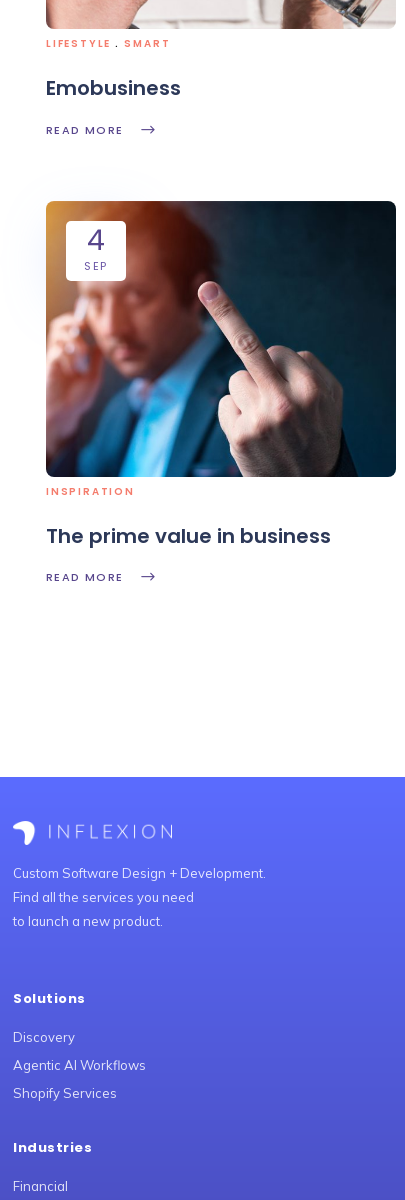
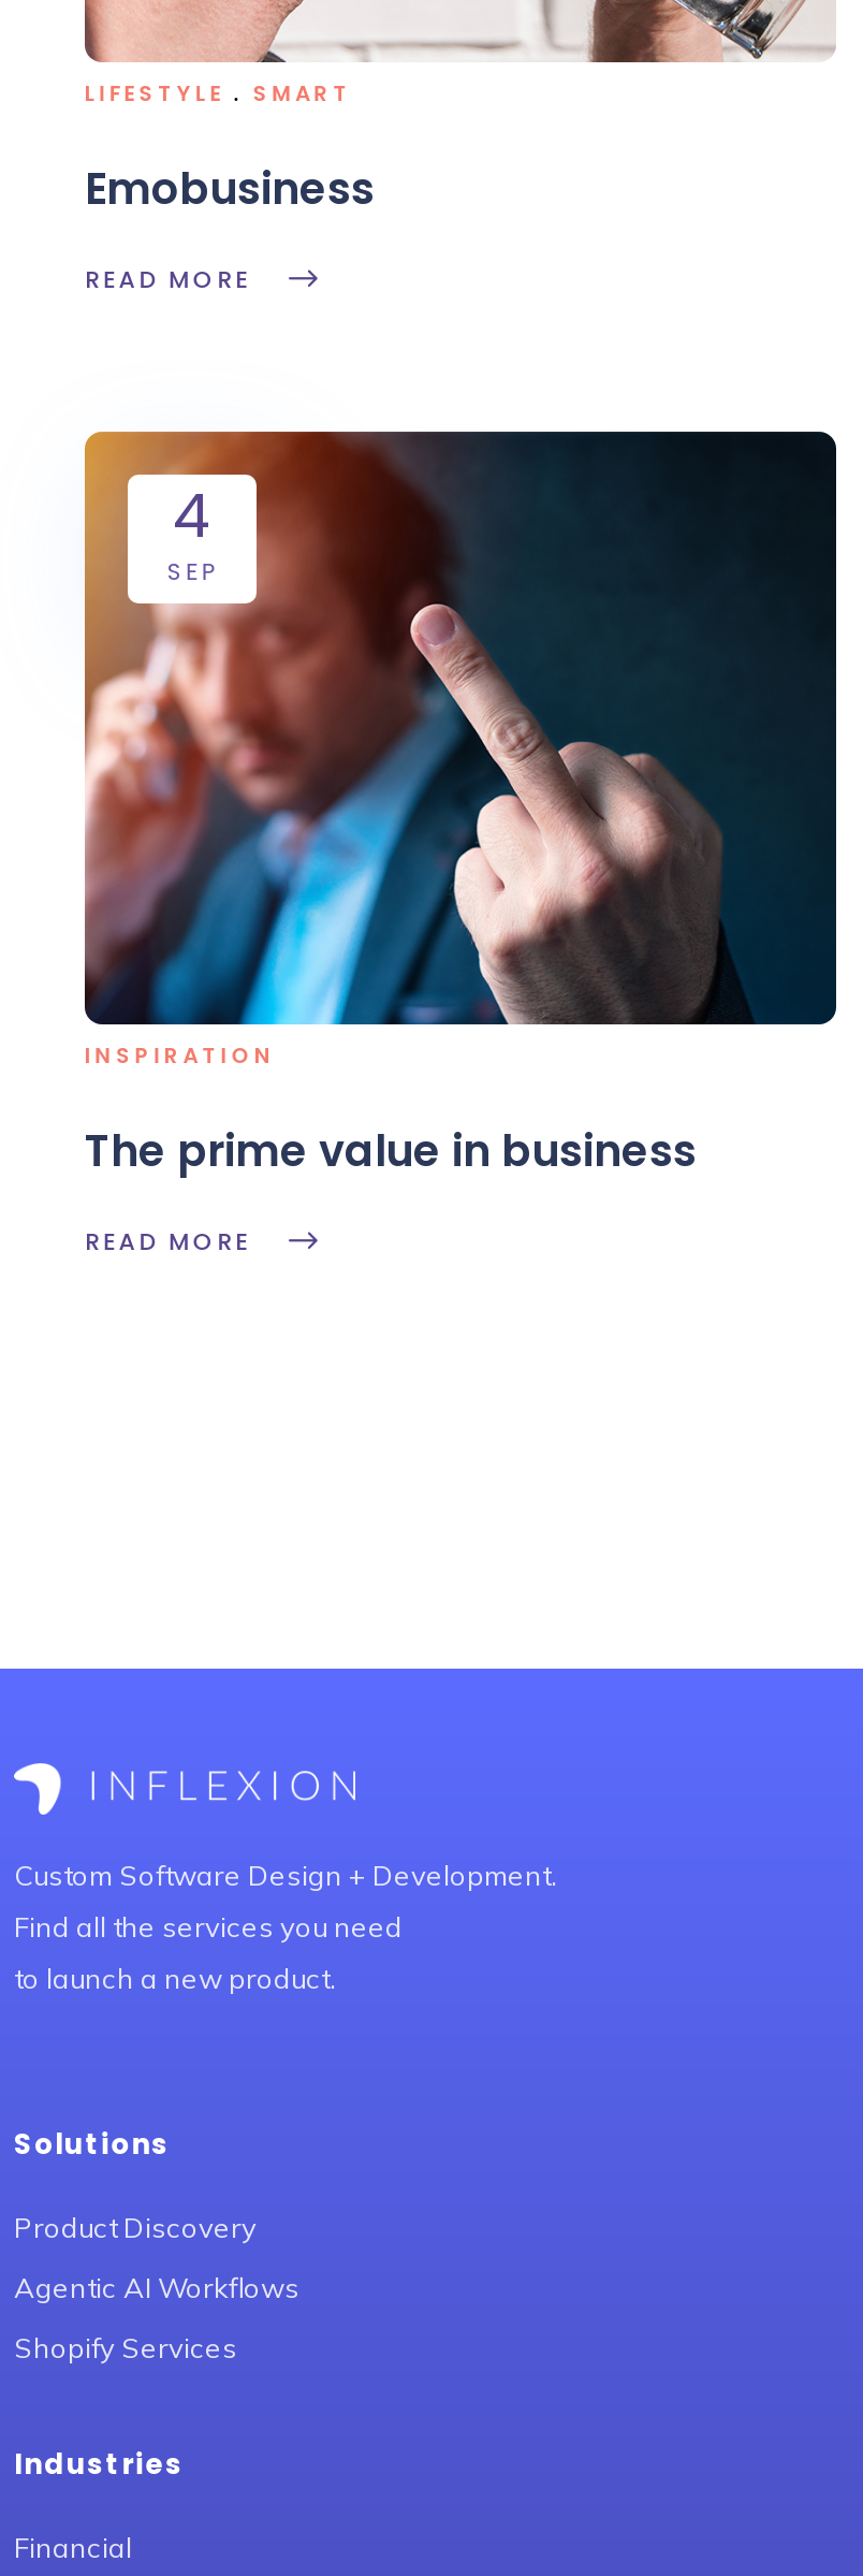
- Discovery
+ Product Discovery
